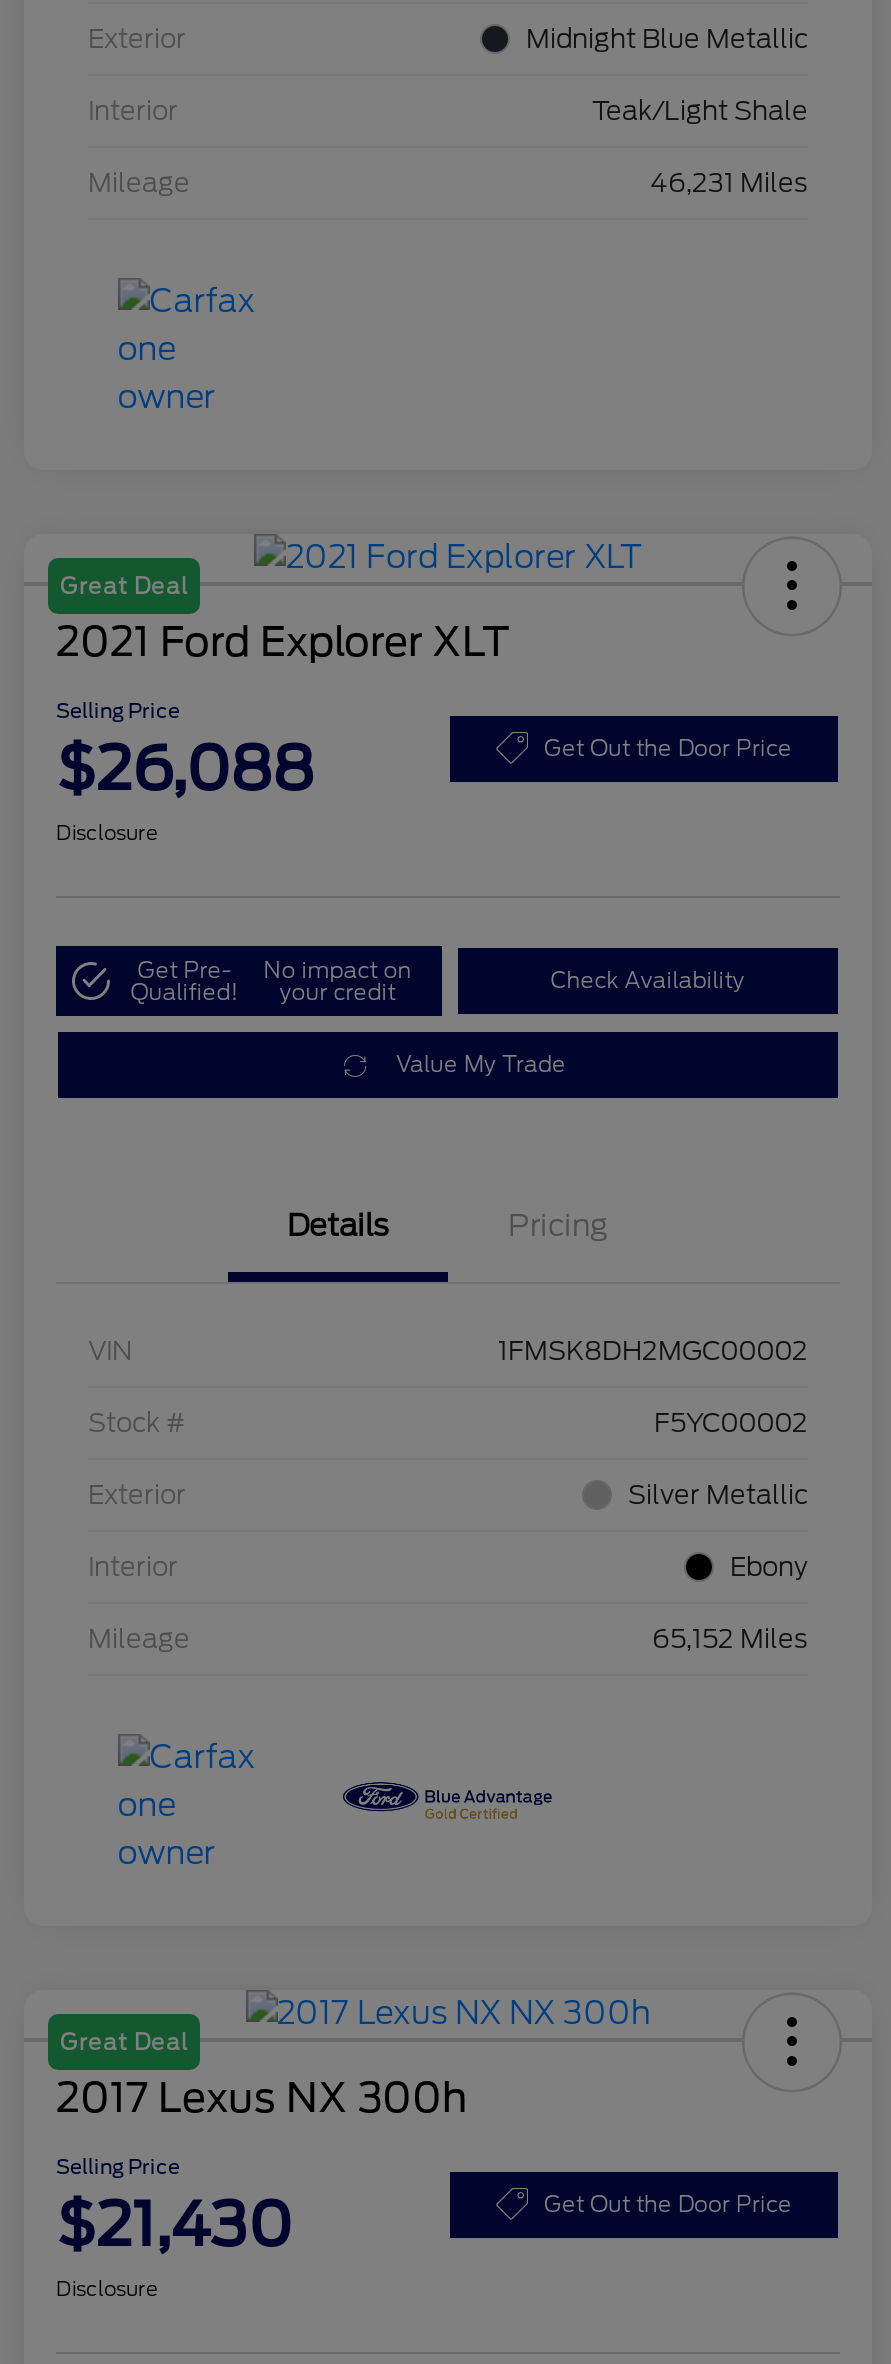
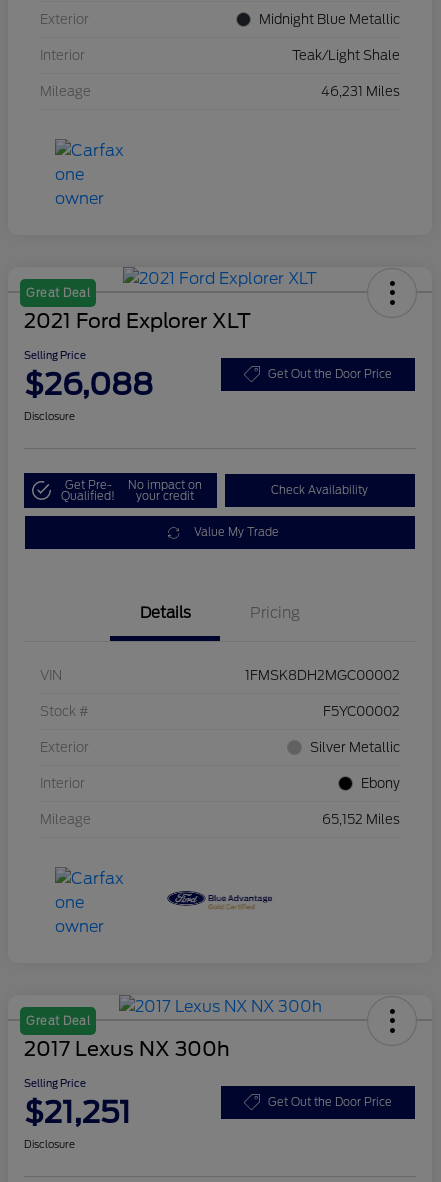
- $21,430
+ $21,251
